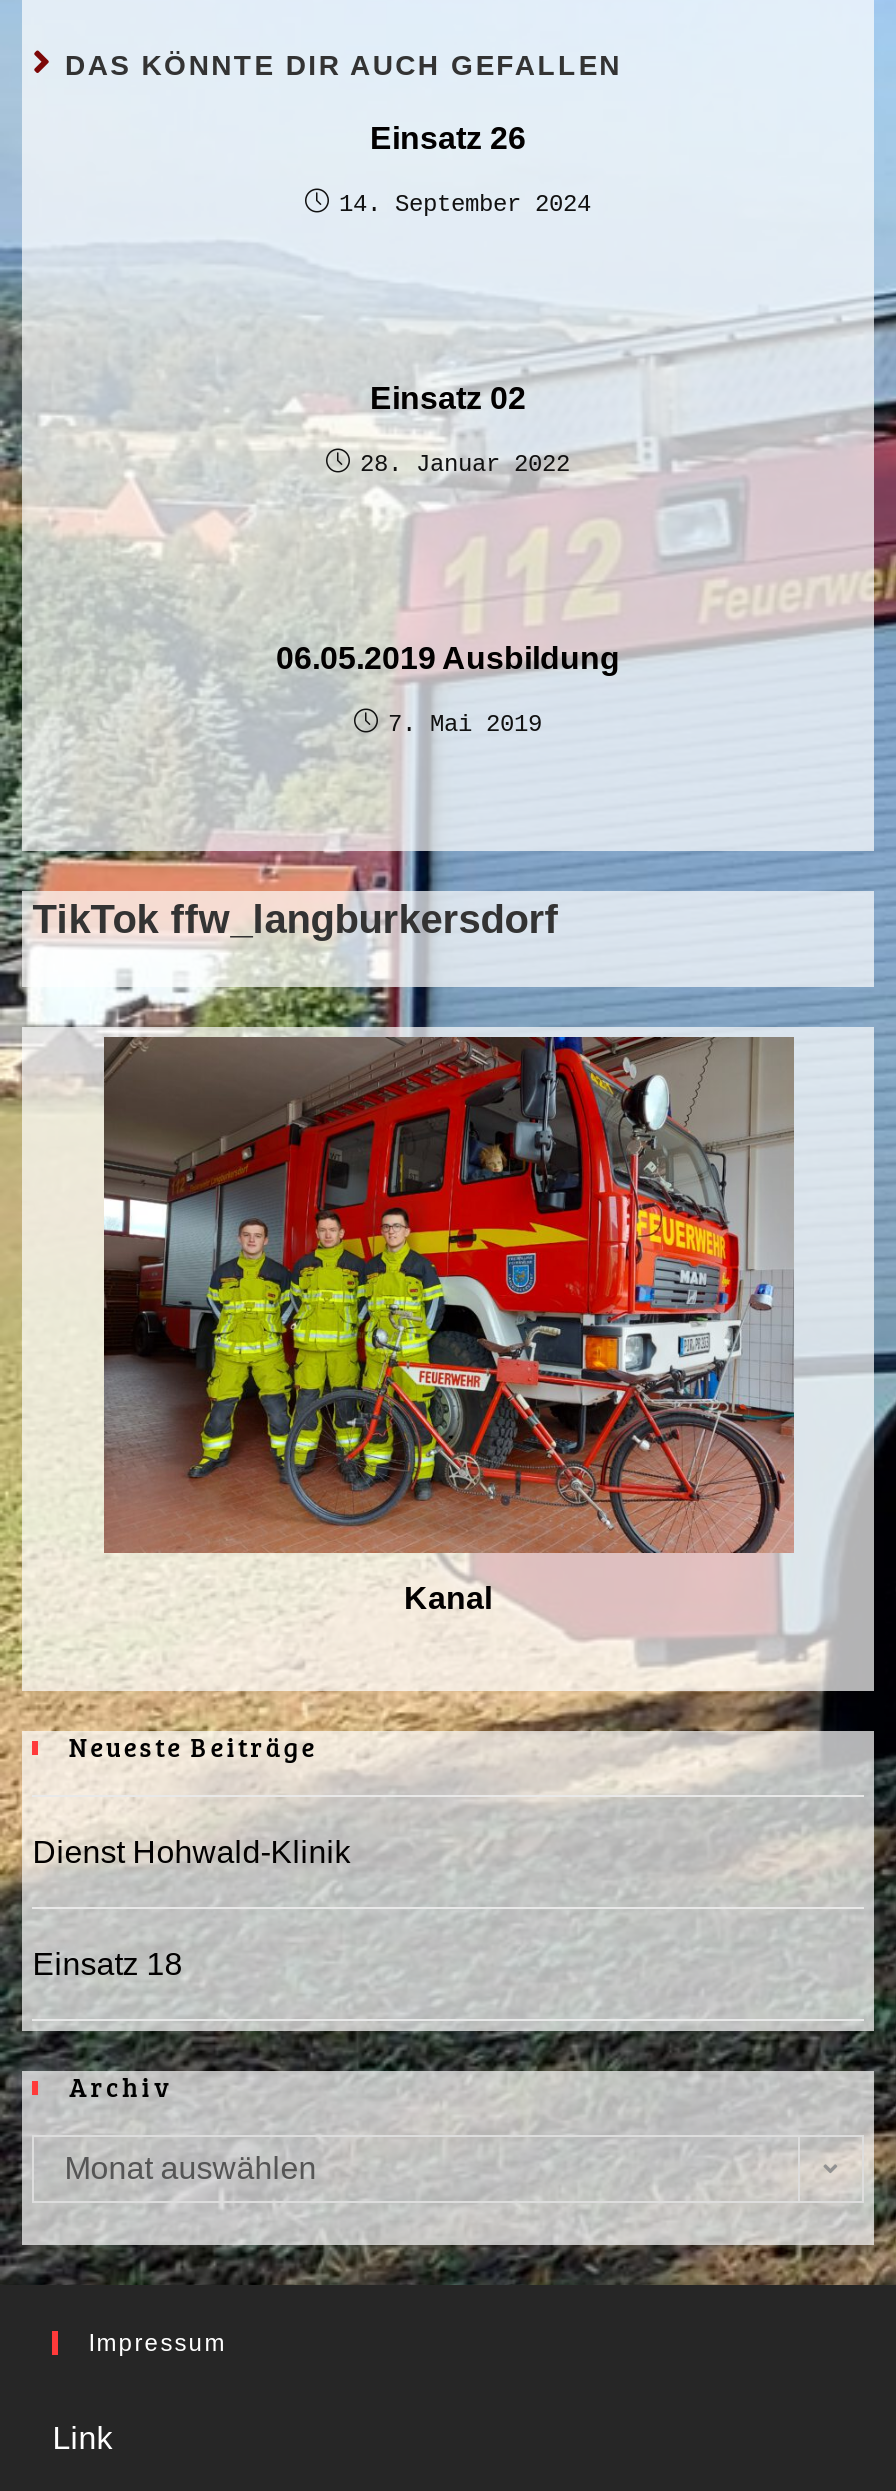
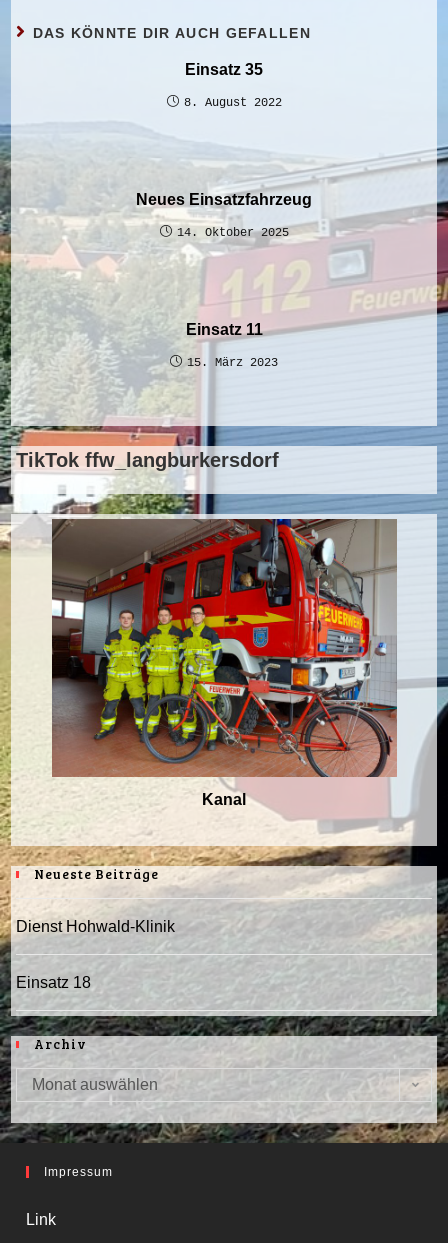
- Einsatz 26
+ Einsatz 35

- 14. September 2024
+ 8. August 2022

- Einsatz 02
+ Neues Einsatzfahrzeug

- 28. Januar 2022
+ 14. Oktober 2025

- 06.05.2019 Ausbildung
+ Einsatz 11

- 7. Mai 2019
+ 15. März 2023
